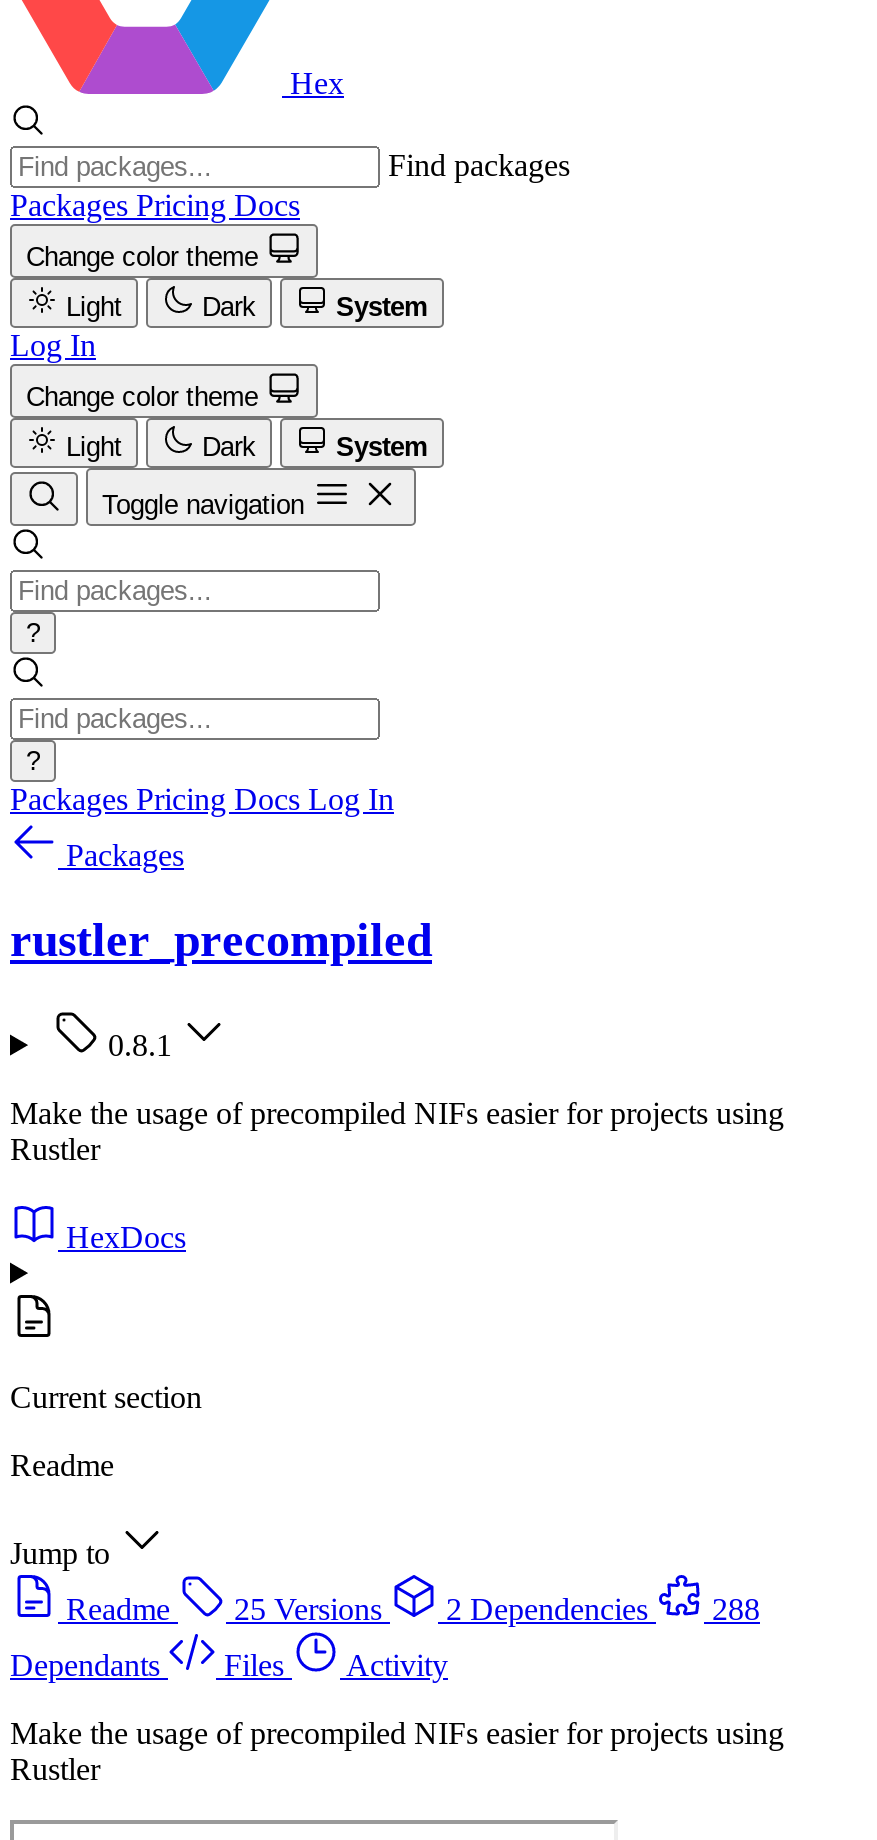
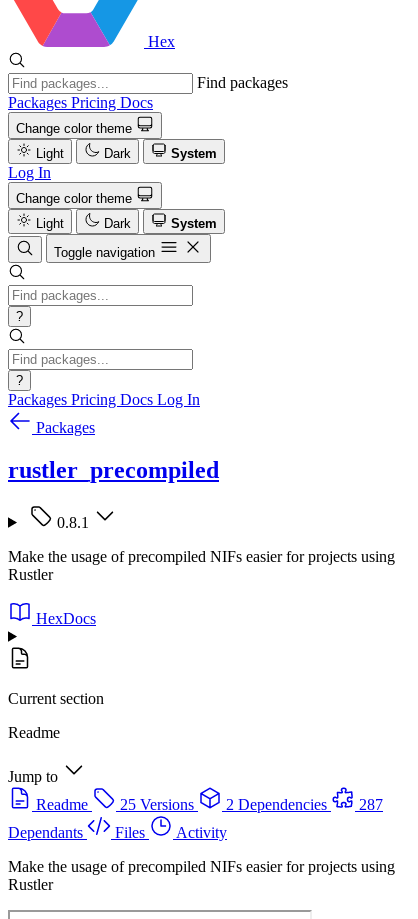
- Readme 25 Versions 2 Dependencies 288
+ Readme 25 Versions 2 Dependencies 287
